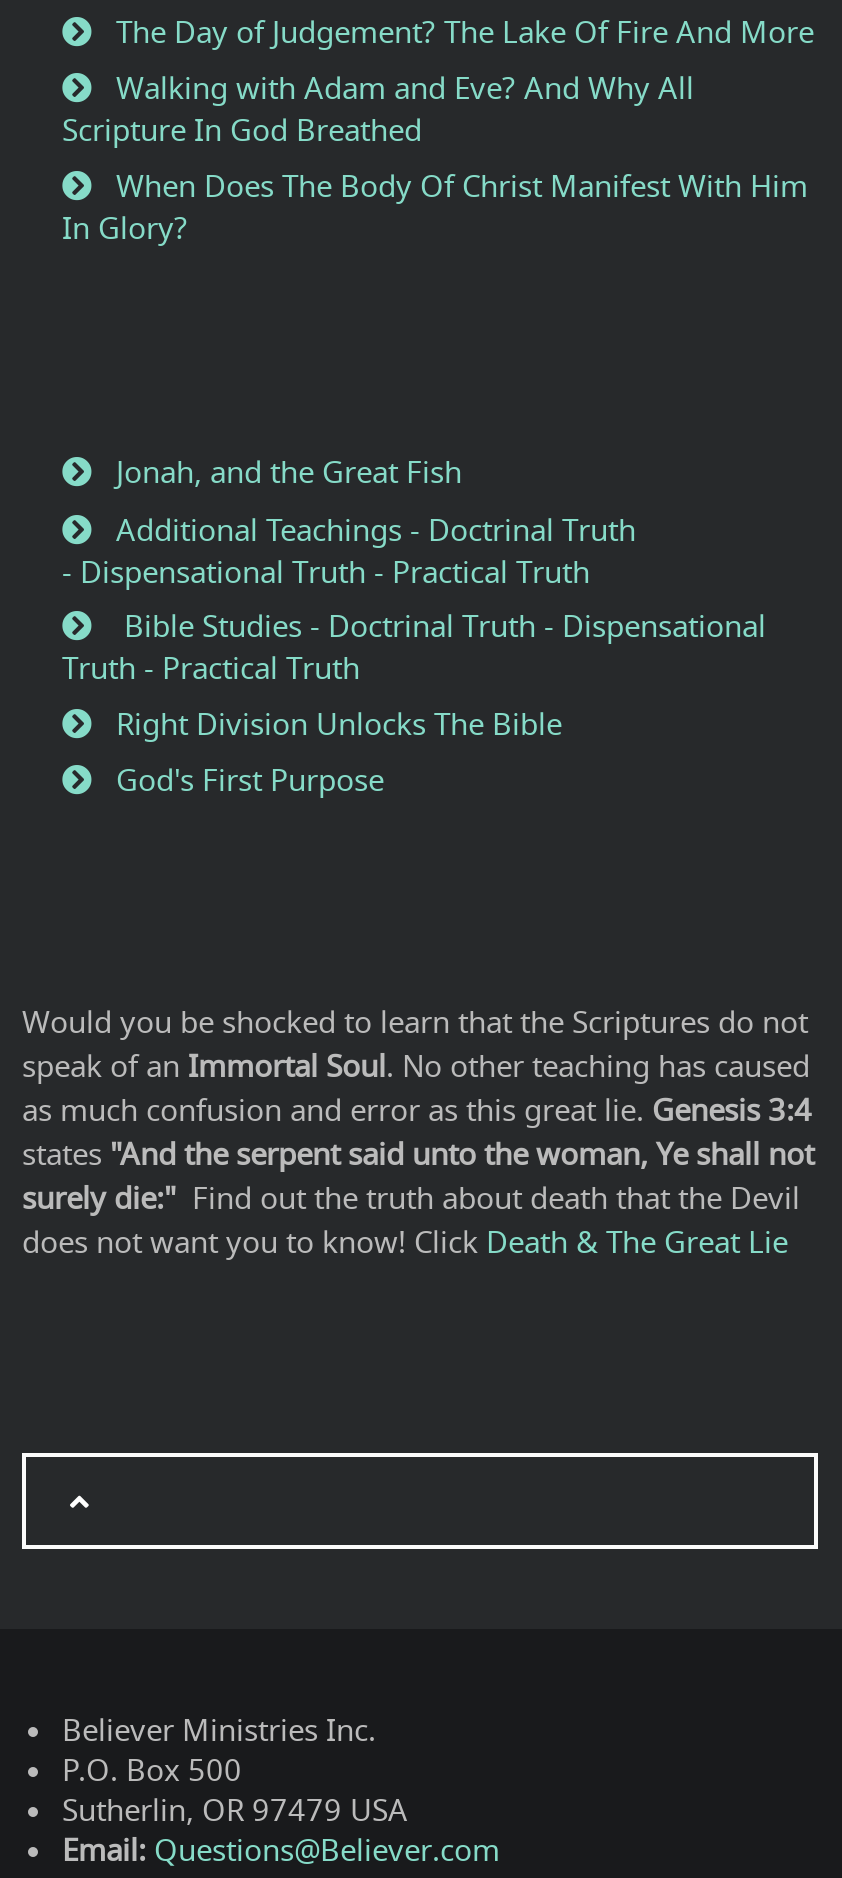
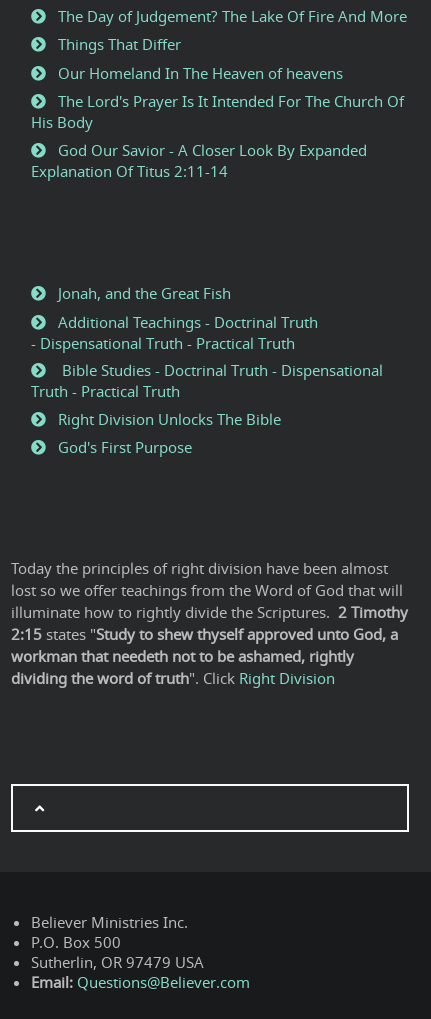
- Walking with Adam and Eve? And Why All
- Scripture In God Breathed
- When Does The Body Of Christ Manifest With Him
- In Glory?
+ Things That Differ
+ Our Homeland In The Heaven of heavens
+ The Lord's Prayer Is It Intended For The Church Of
+ His Body
+ God Our Savior - A Closer Look By Expanded
+ Explanation Of Titus 2:11-14

- Would you be shocked to learn that the Scriptures do not
- speak of an Immortal Soul. No other teaching has caused
- as much confusion and error as this great lie. Genesis 3:4
- states "And the serpent said unto the woman, Ye shall not
- surely die:" Find out the truth about death that the Devil
- does not want you to know! Click Death & The Great Lie
+ Today the principles of right division have been almost
+ lost so we offer teachings from the Word of God that will
+ illuminate how to rightly divide the Scriptures. 2 Timothy
+ 2:15 states "Study to shew thyself approved unto God, a
+ workman that needeth not to be ashamed, rightly
+ dividing the word of truth". Click Right Division
